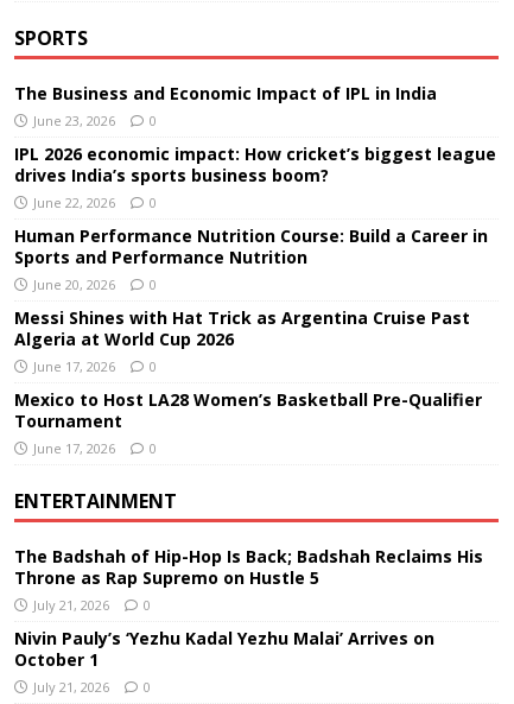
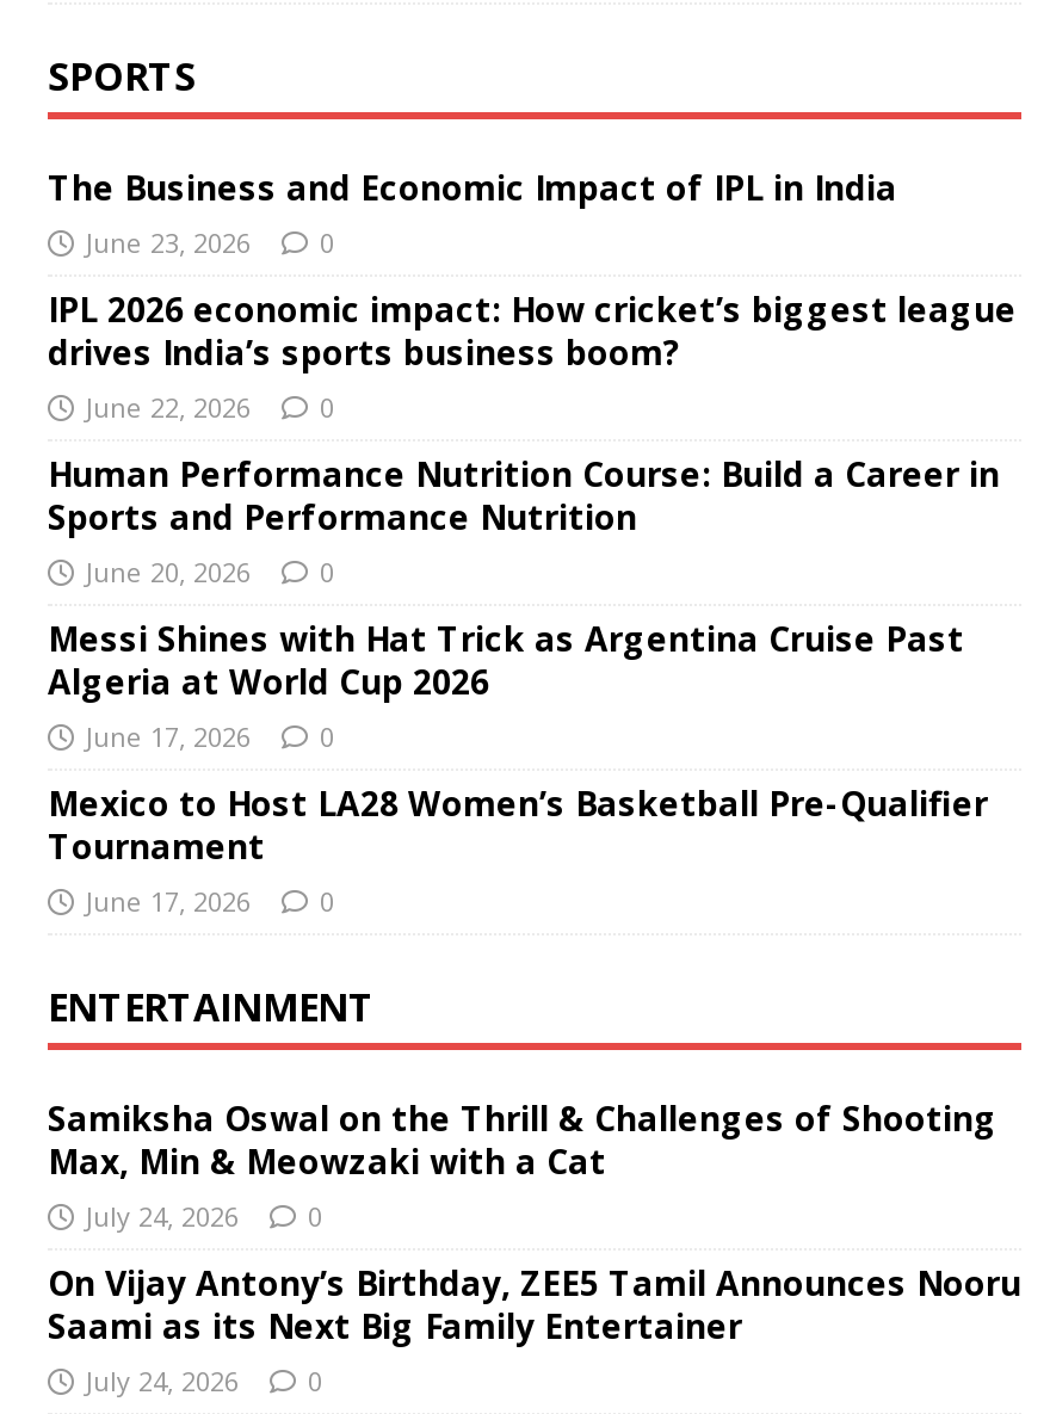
- The Badshah of Hip-Hop Is Back; Badshah Reclaims His
- Throne as Rap Supremo on Hustle 5
- July 21, 2026
+ Samiksha Oswal on the Thrill & Challenges of Shooting
+ Max, Min & Meowzaki with a Cat
+ July 24, 2026

- Nivin Pauly’s ‘Yezhu Kadal Yezhu Malai’ Arrives on
- October 1
- July 21, 2026
+ On Vijay Antony’s Birthday, ZEE5 Tamil Announces Nooru
+ Saami as its Next Big Family Entertainer
+ July 24, 2026
